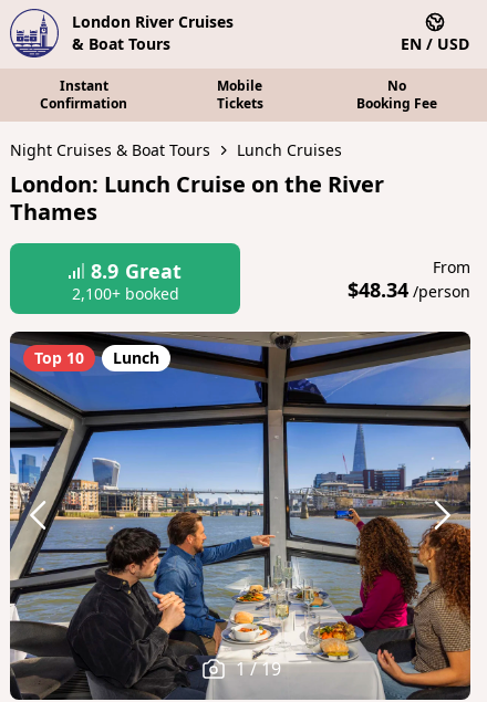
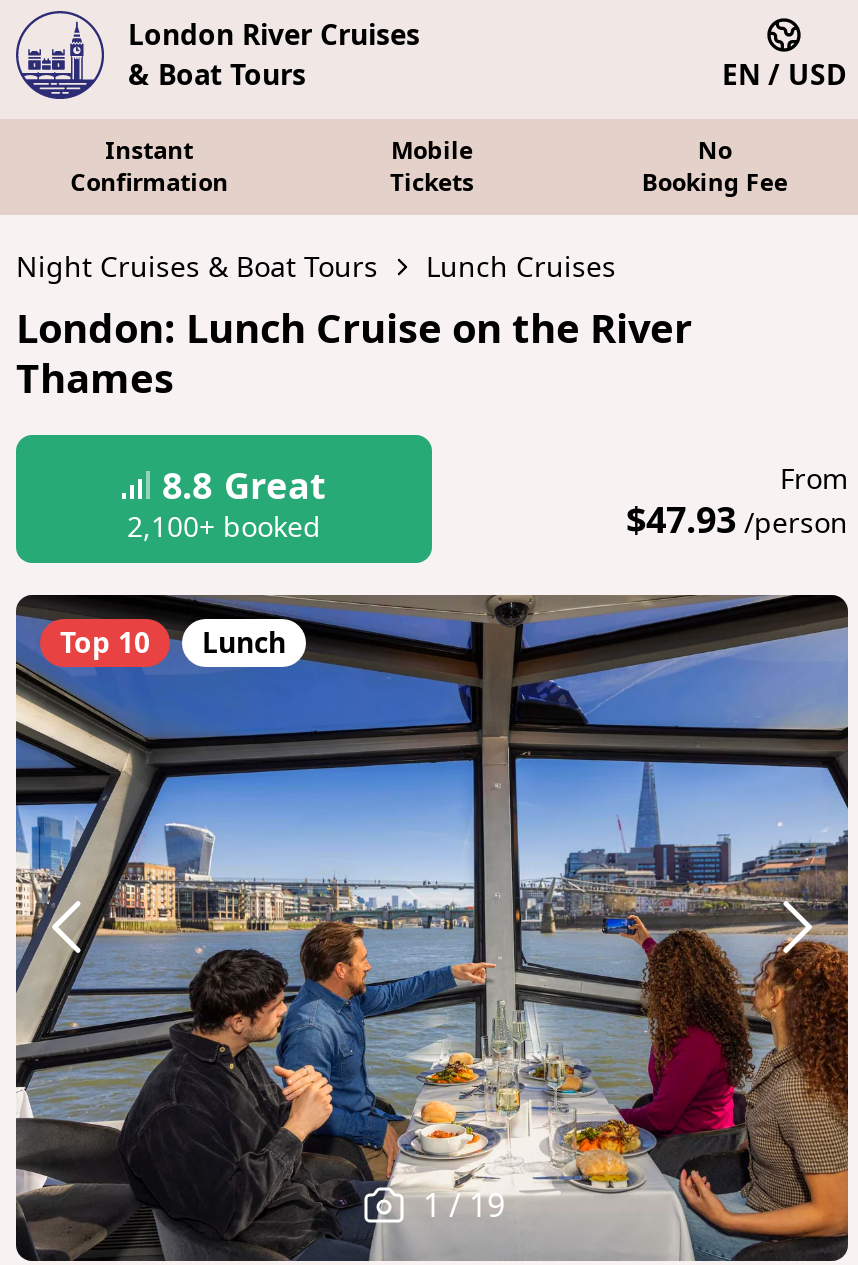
- 8.9 Great
+ 8.8 Great

- $48.34 /person
+ $47.93 /person
